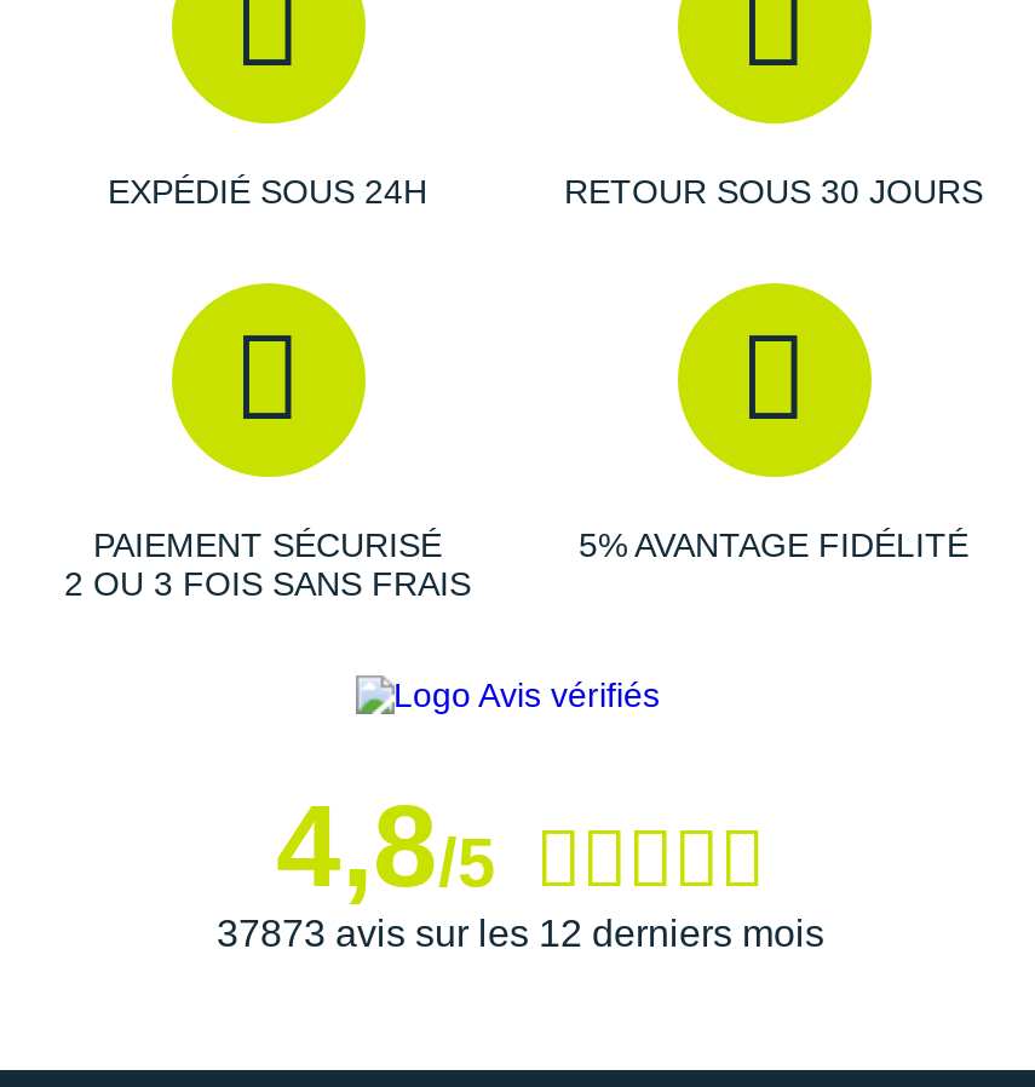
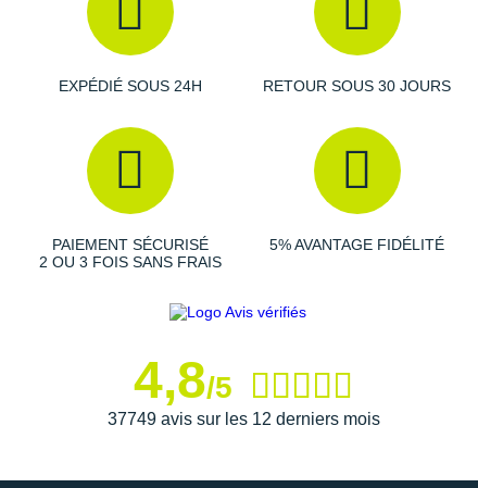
- 37873 avis sur les 12 derniers mois
+ 37749 avis sur les 12 derniers mois
